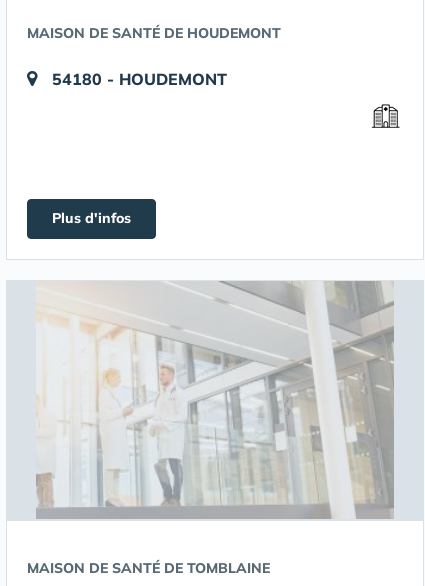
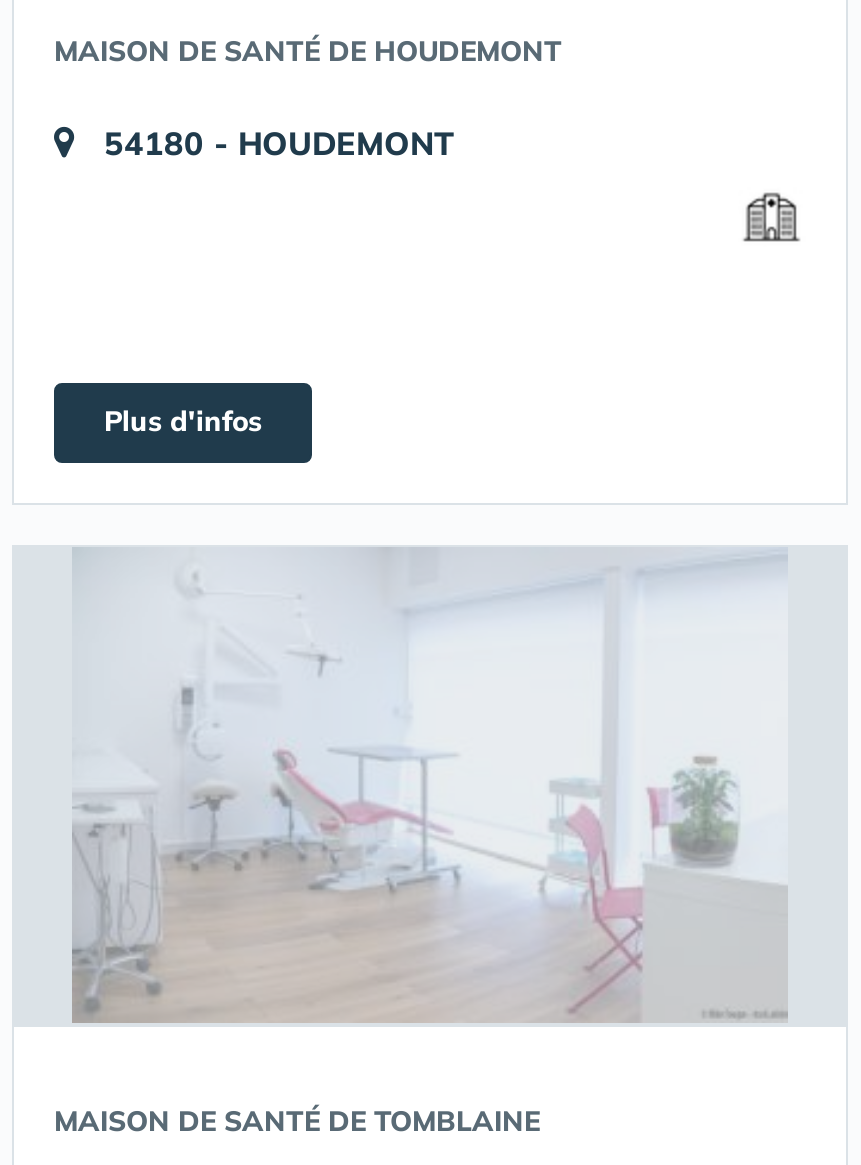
- [image]
+ [image]
